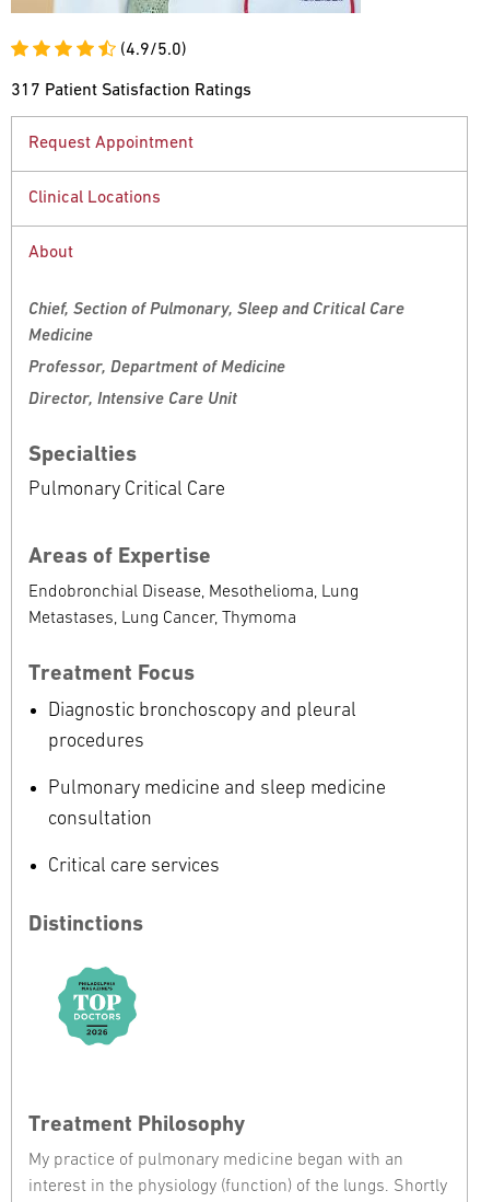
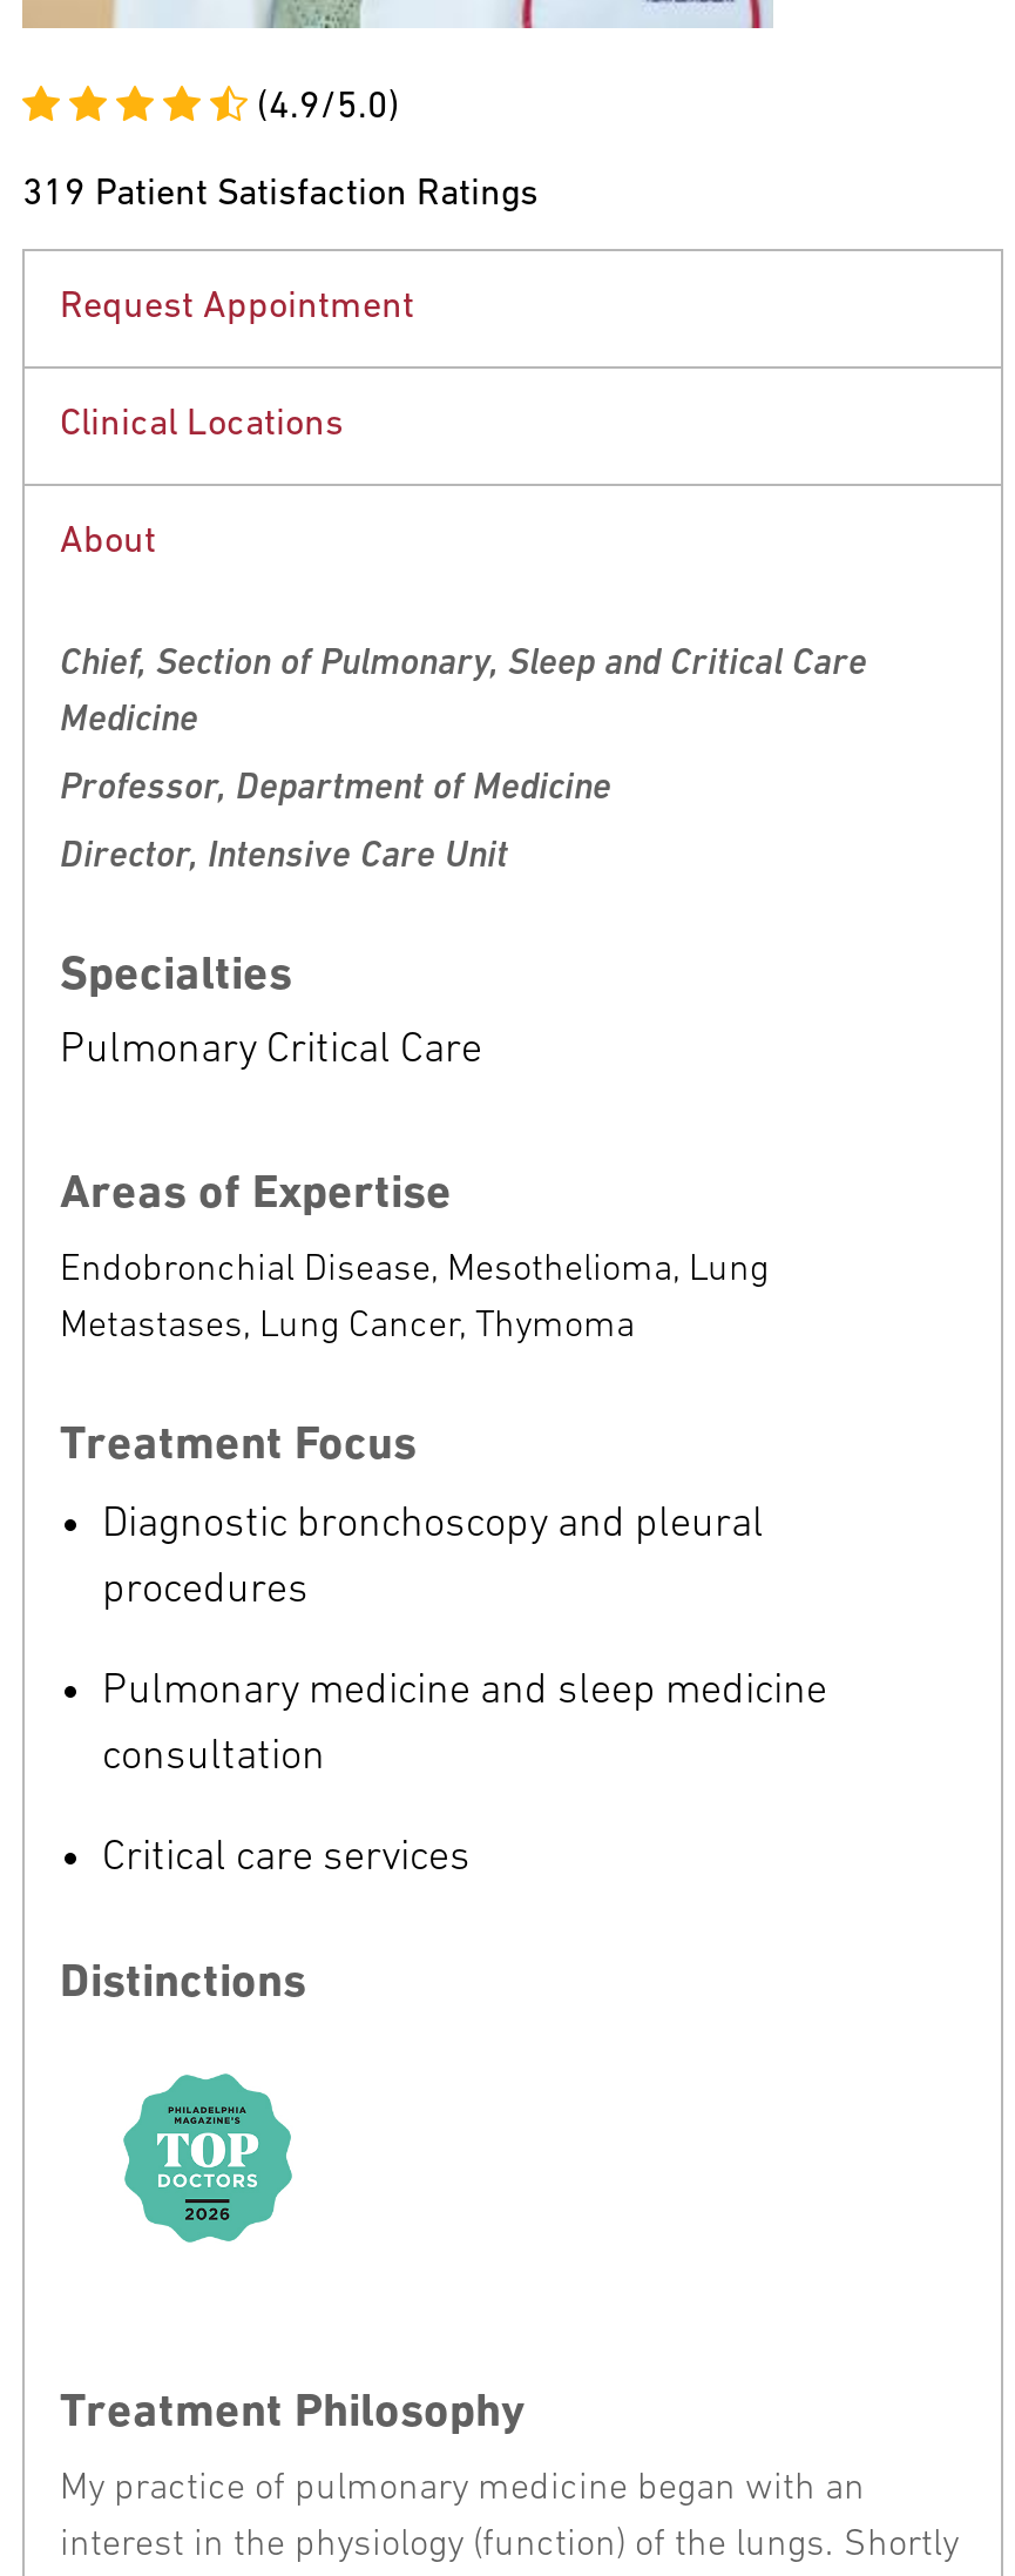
- 317 Patient Satisfaction Ratings
+ 319 Patient Satisfaction Ratings
